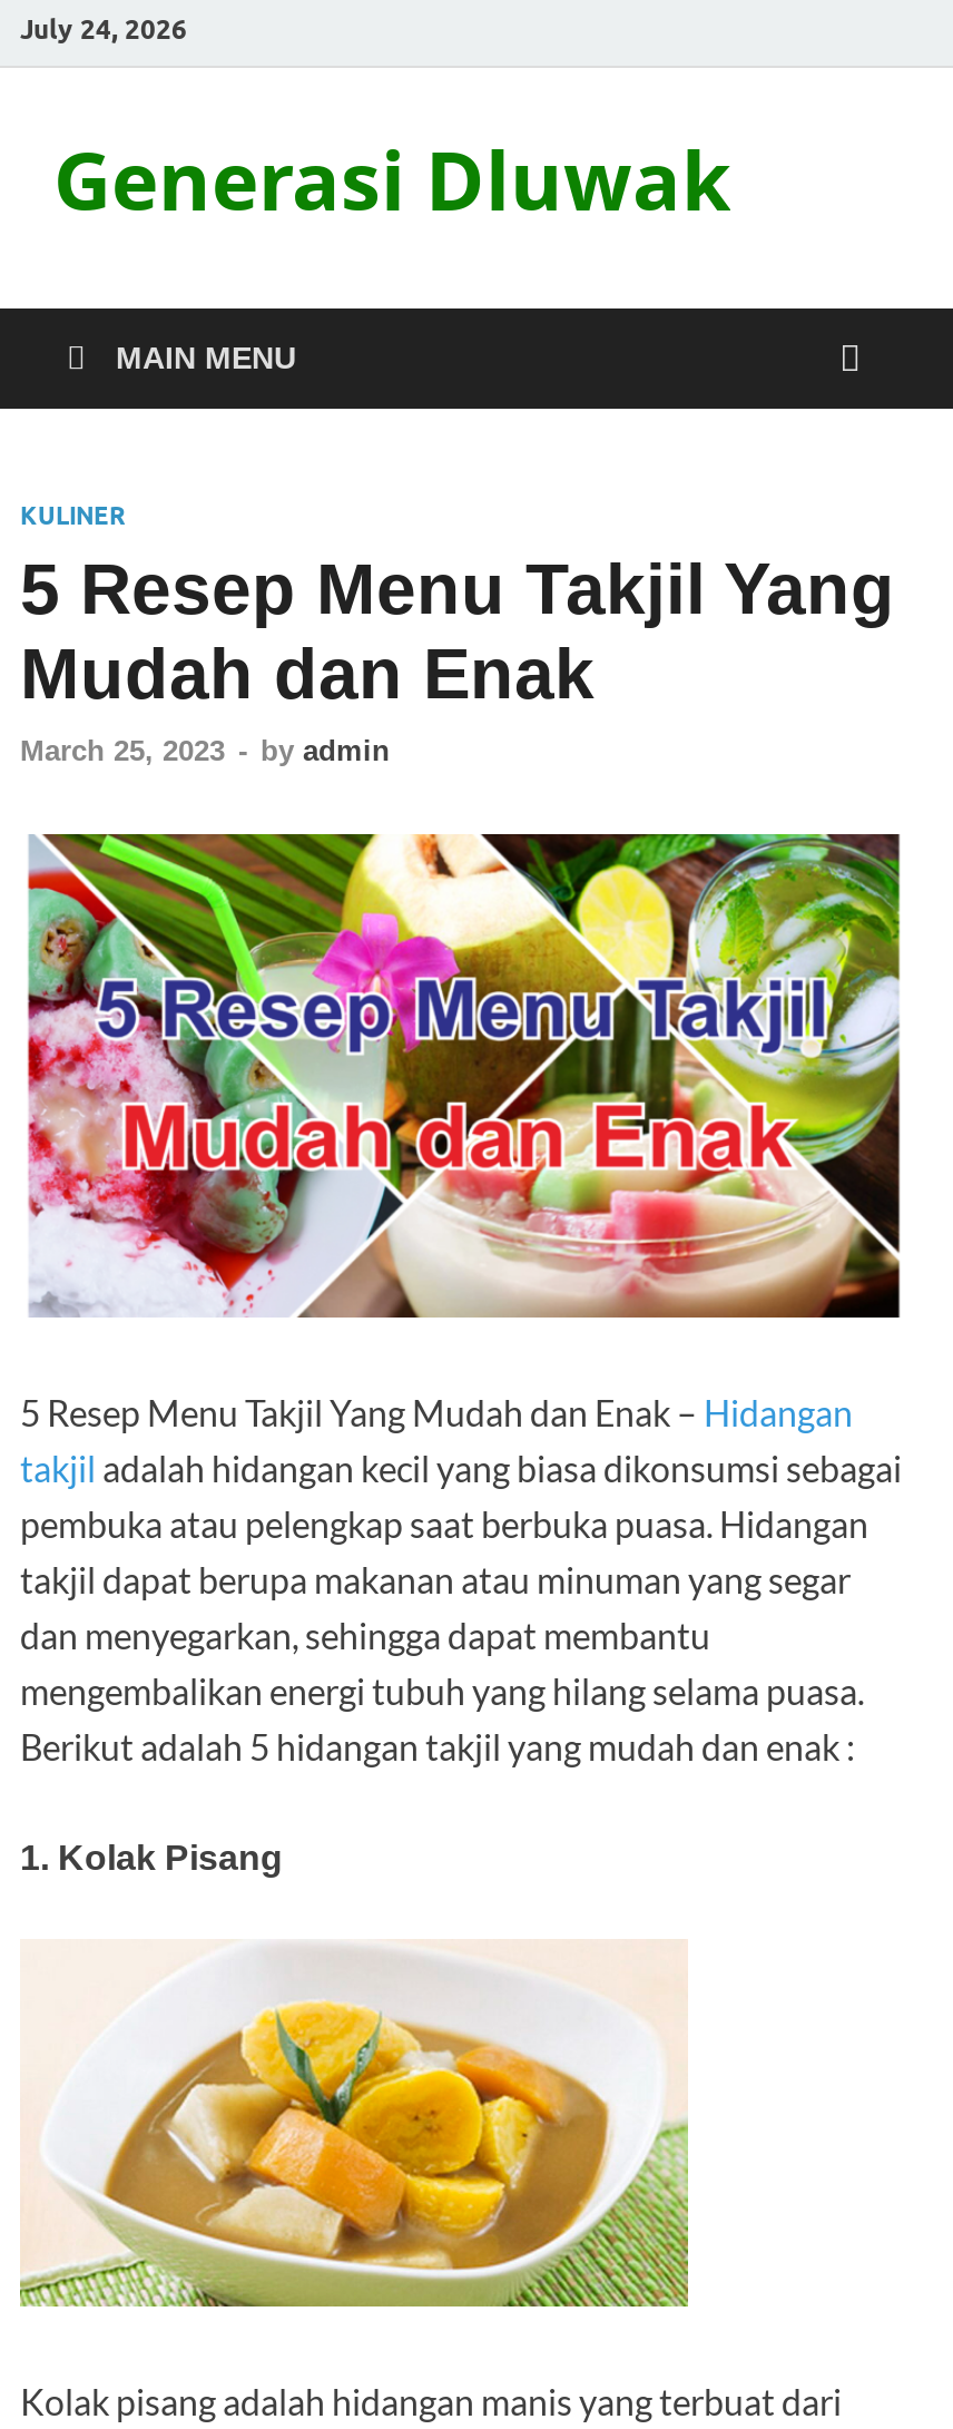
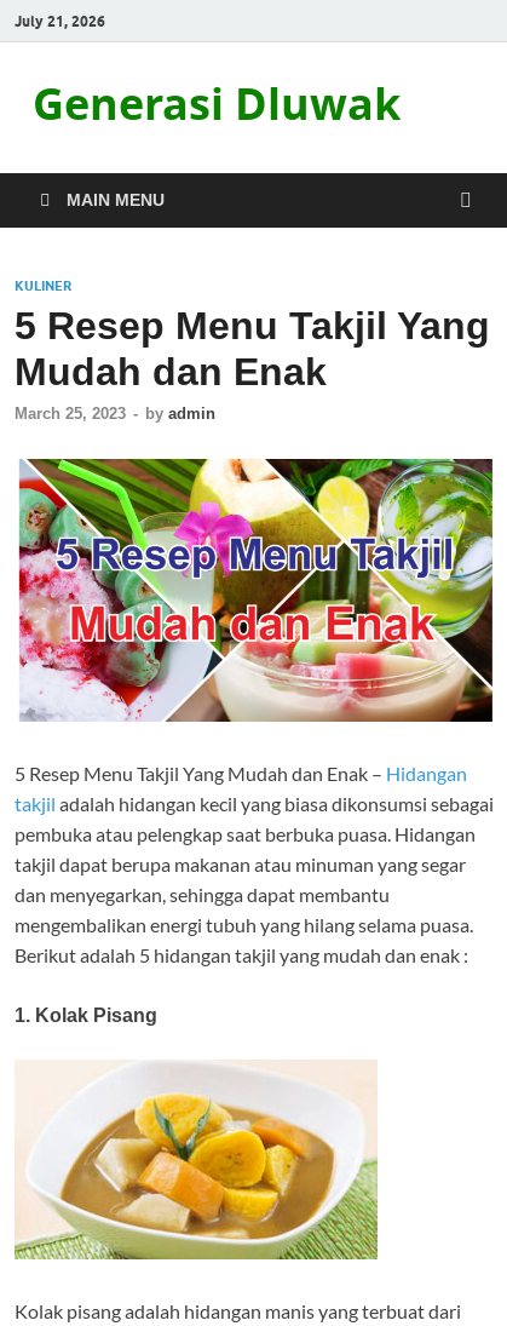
- July 24, 2026
+ July 21, 2026
